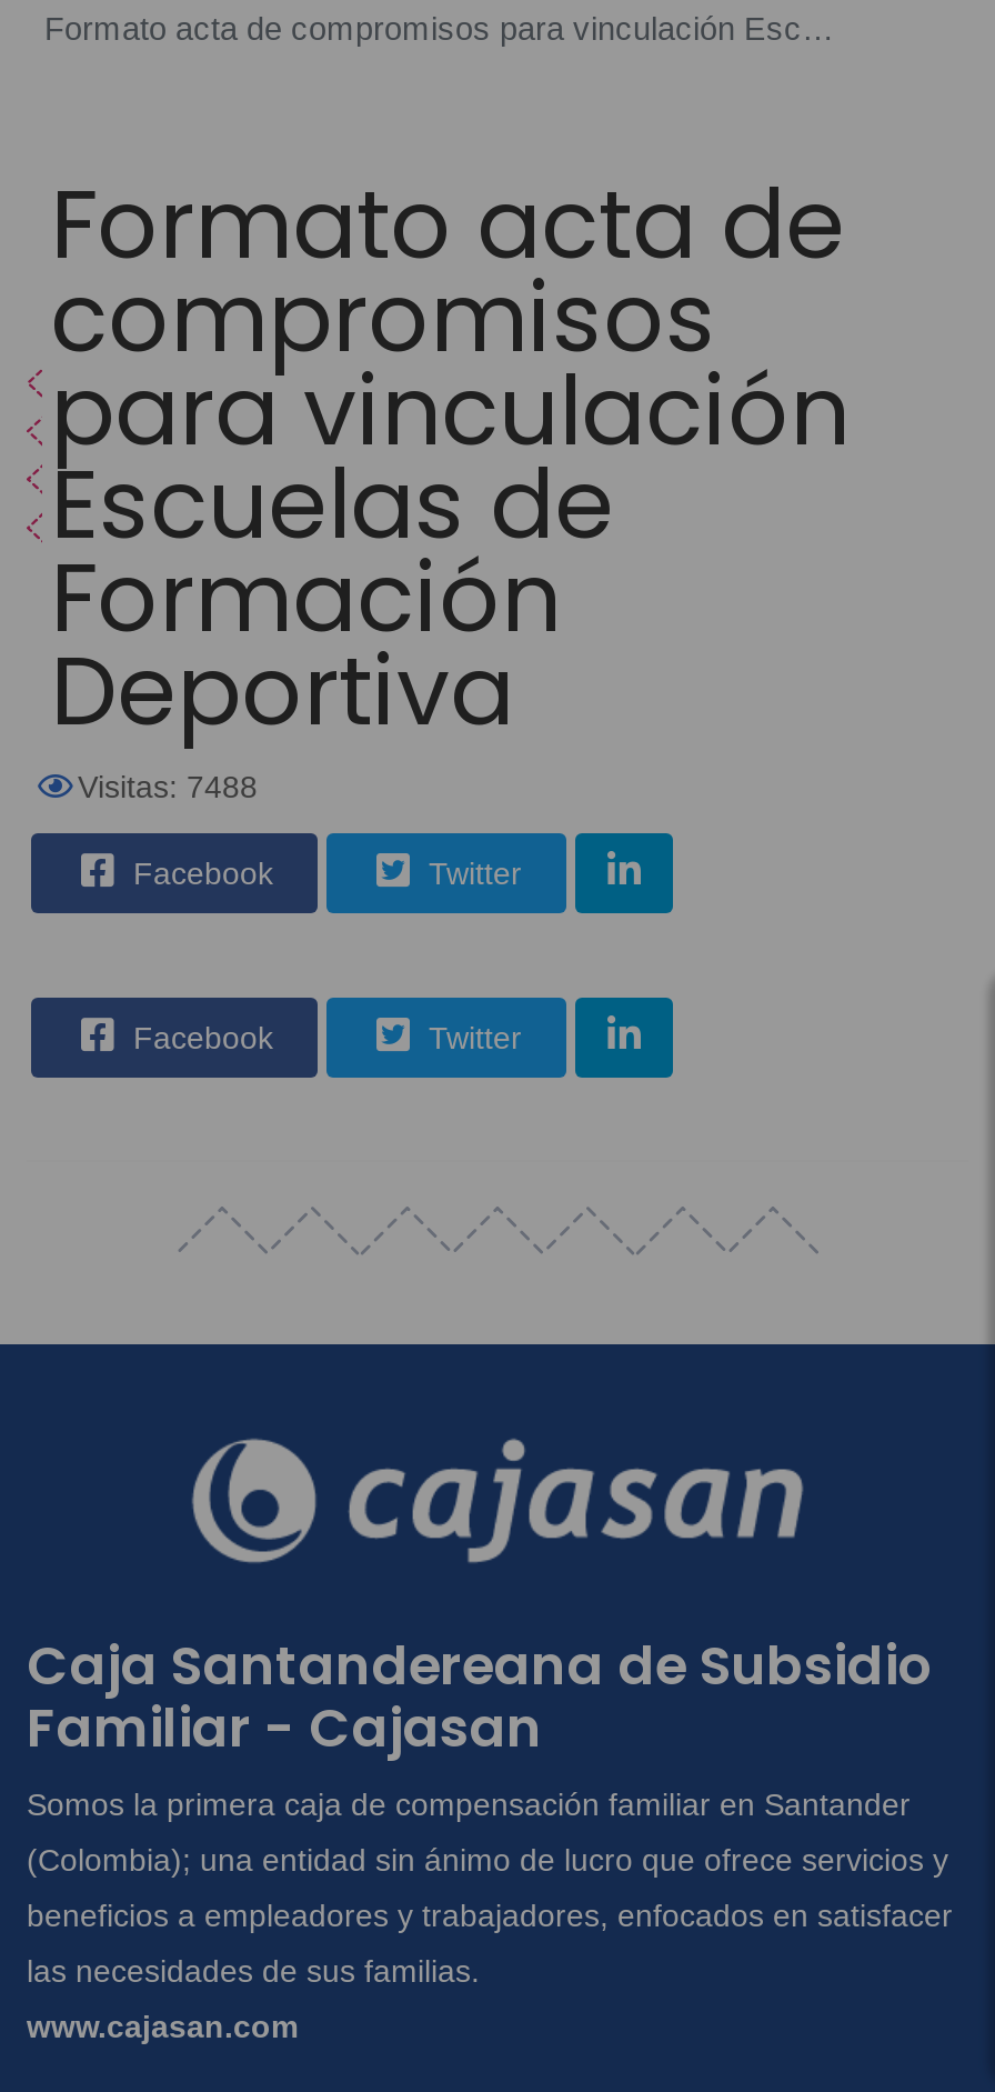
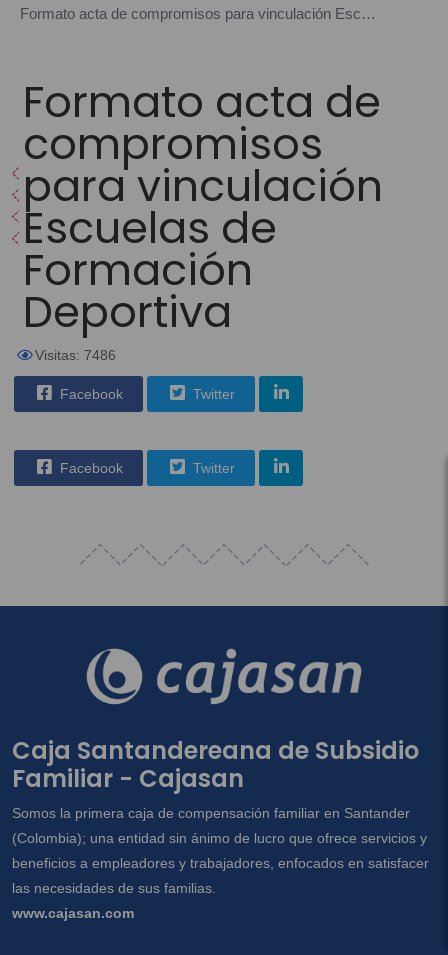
- Visitas: 7488
+ Visitas: 7486
